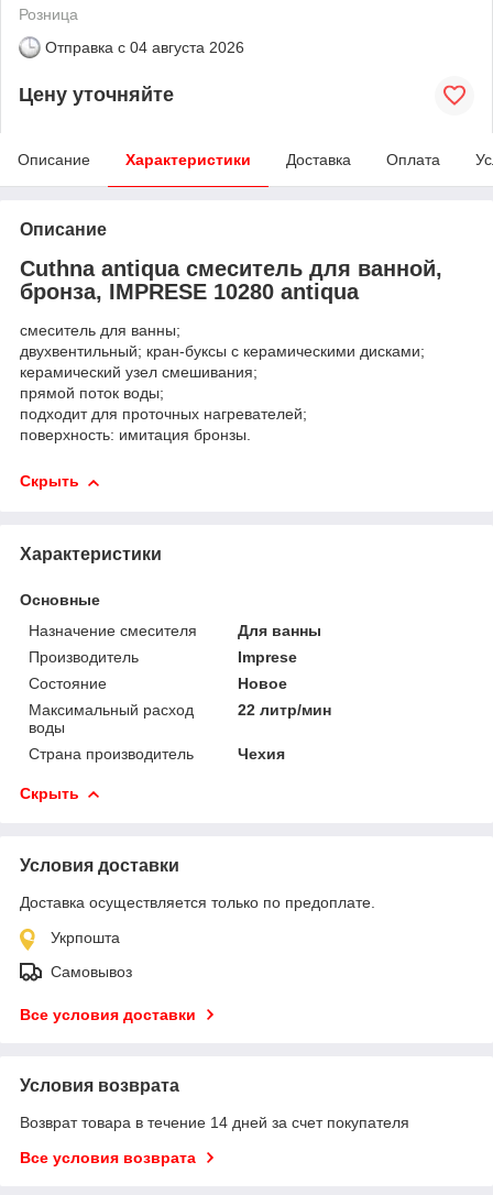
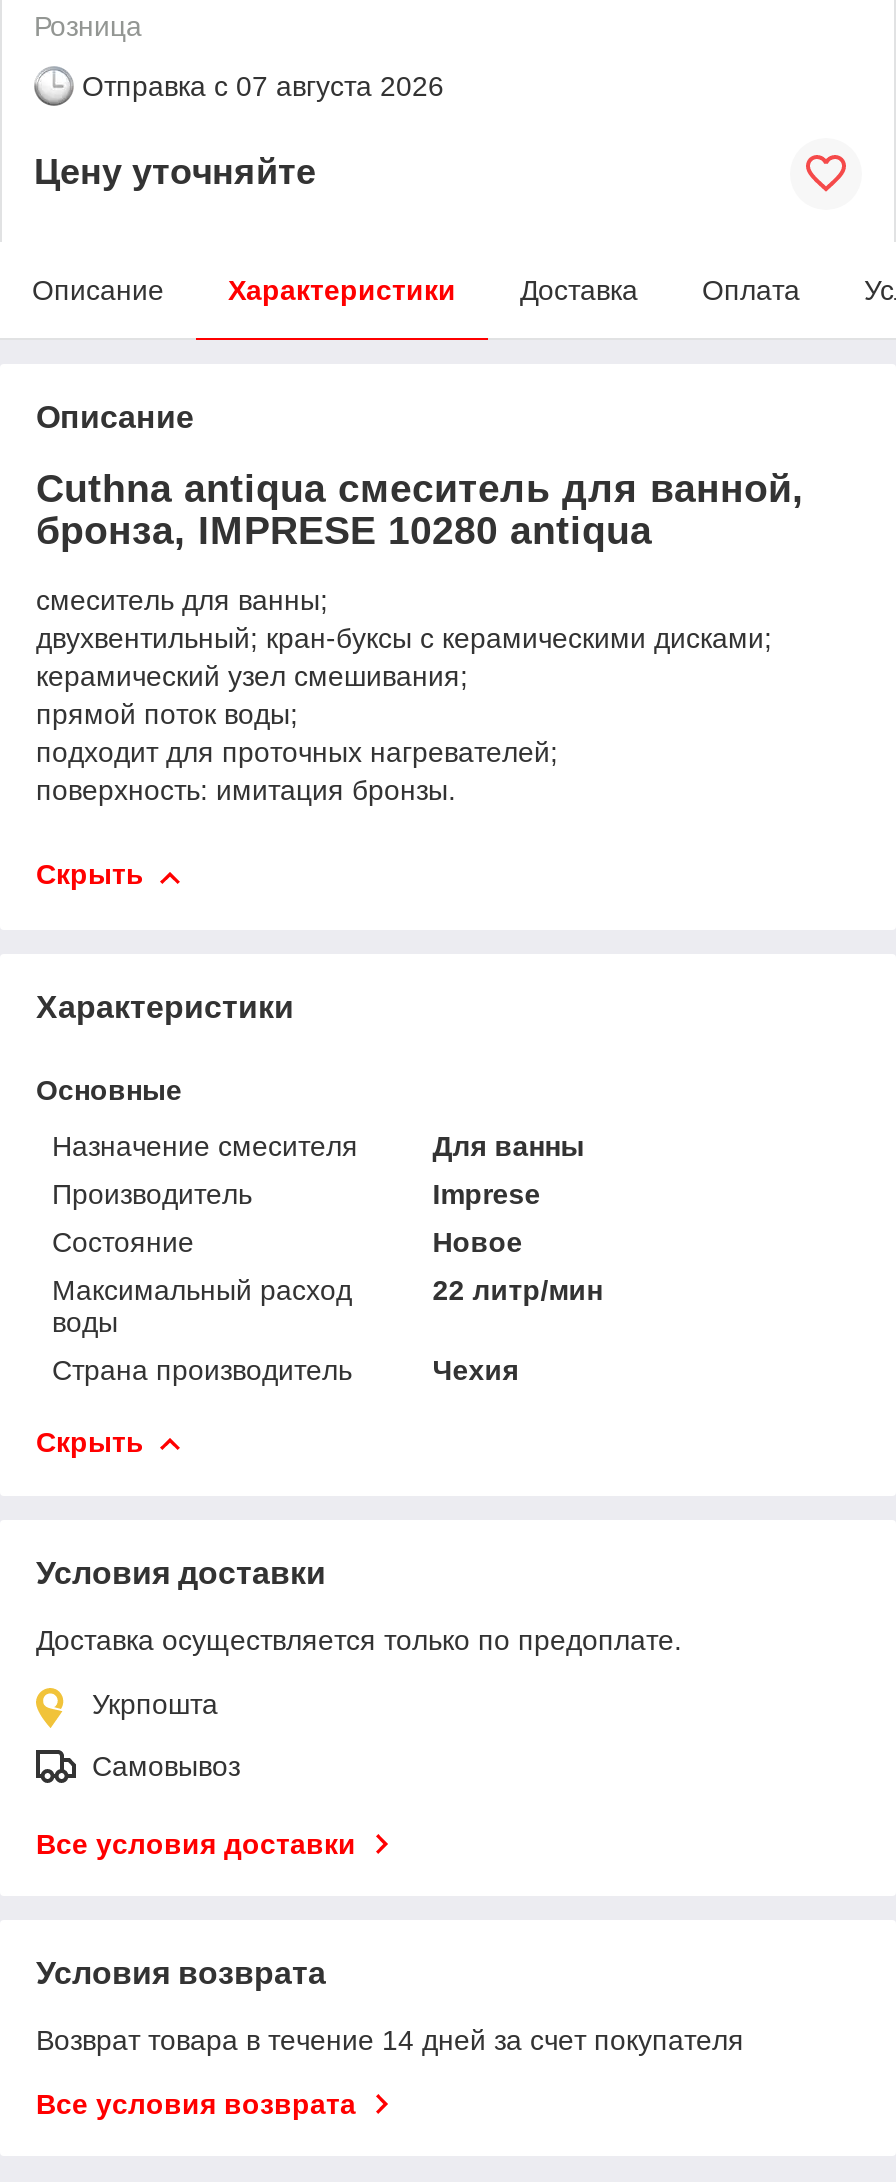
- Отправка с 04 августа 2026
+ Отправка с 07 августа 2026
